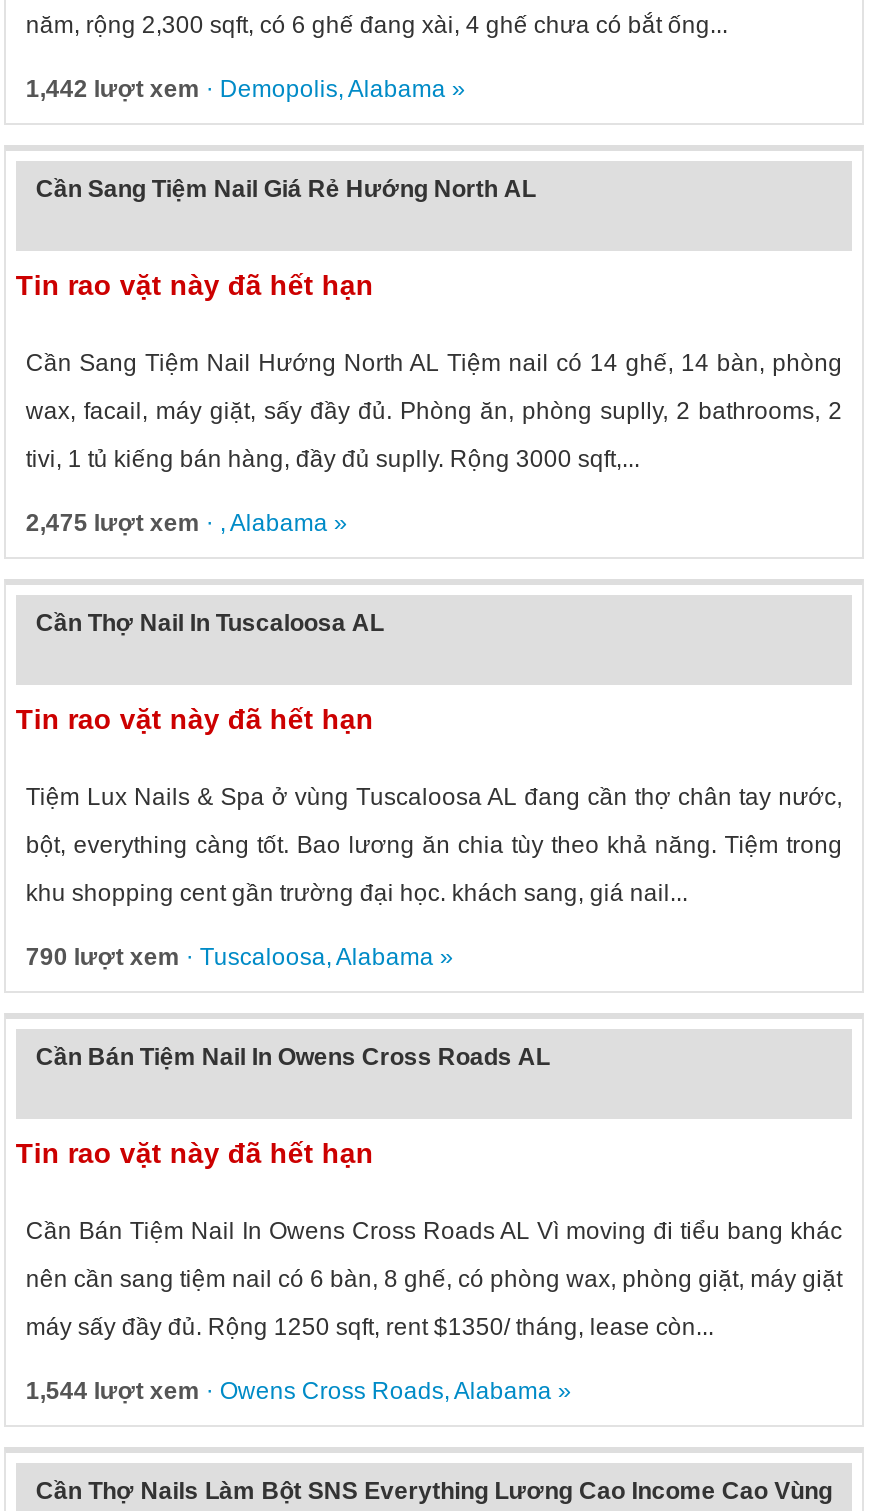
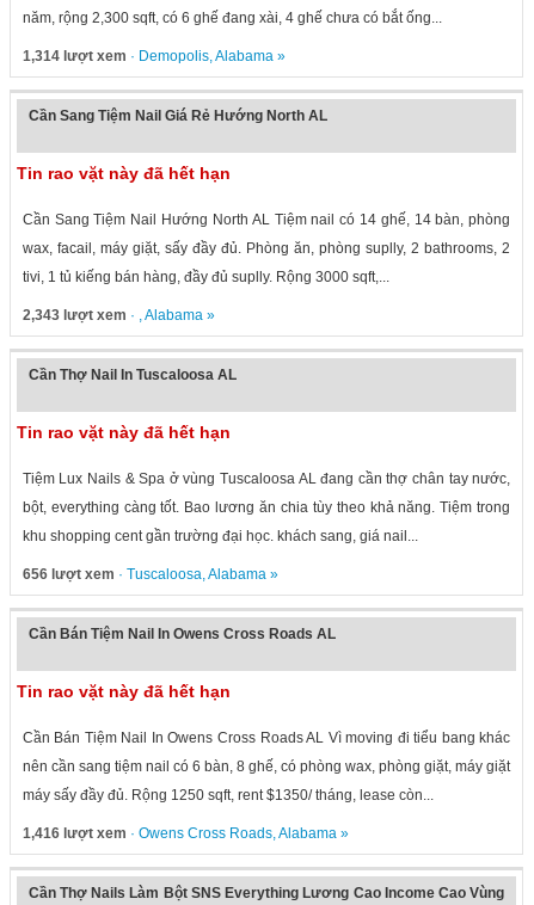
- 1,442 lượt xem · Demopolis, Alabama»
+ 1,314 lượt xem · Demopolis, Alabama»

- 2,475 lượt xem · , Alabama»
+ 2,343 lượt xem · , Alabama»

- 790 lượt xem · Tuscaloosa, Alabama»
+ 656 lượt xem · Tuscaloosa, Alabama»

- 1,544 lượt xem · Owens Cross Roads, Alabama»
+ 1,416 lượt xem · Owens Cross Roads, Alabama»
